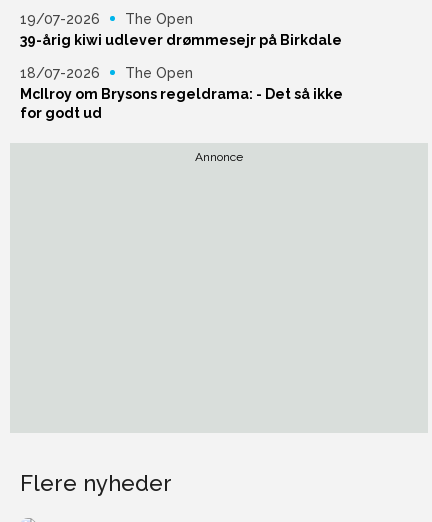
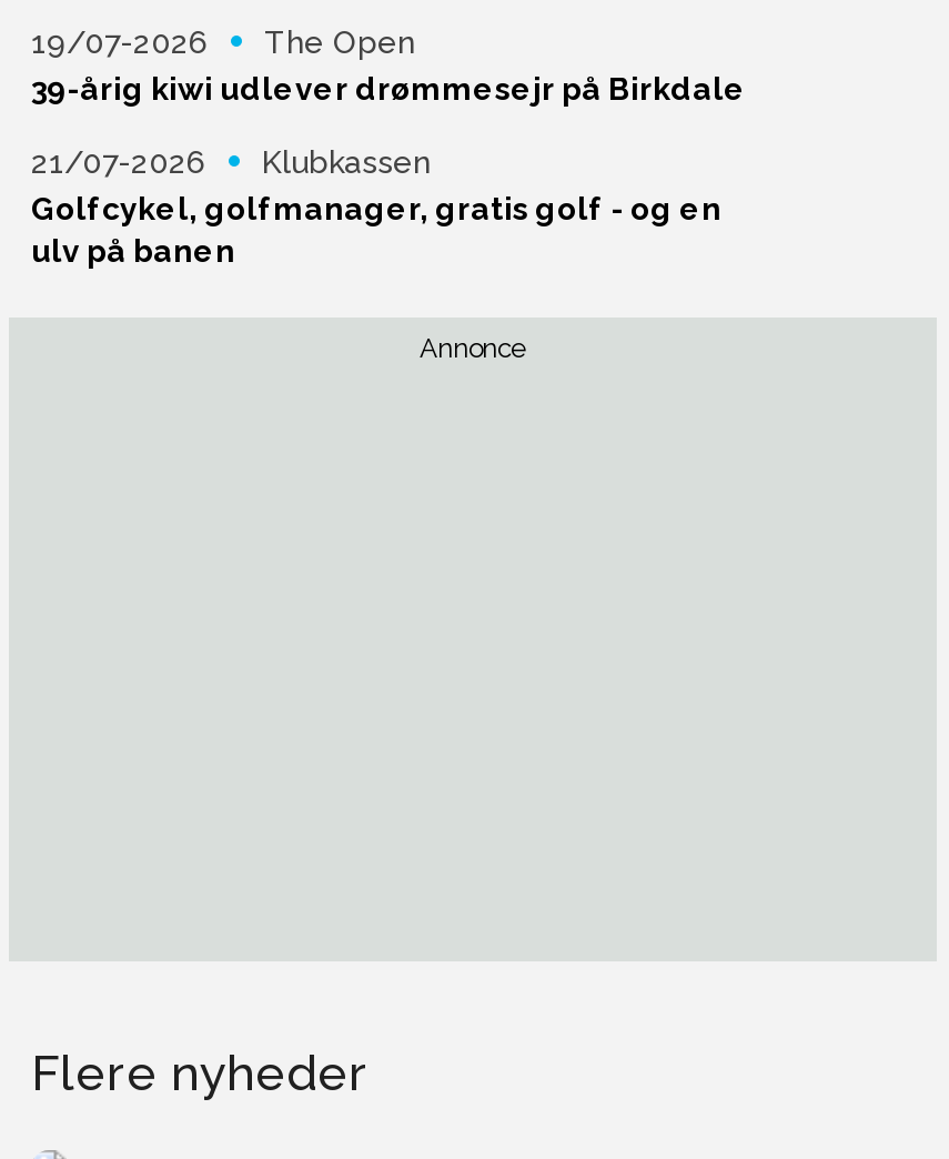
- 18/07-2026
- The Open
- McIlroy om Brysons regeldrama: - Det så ikke
- for godt ud
+ 21/07-2026
+ Klubkassen
+ Golfcykel, golfmanager, gratis golf - og en
+ ulv på banen
